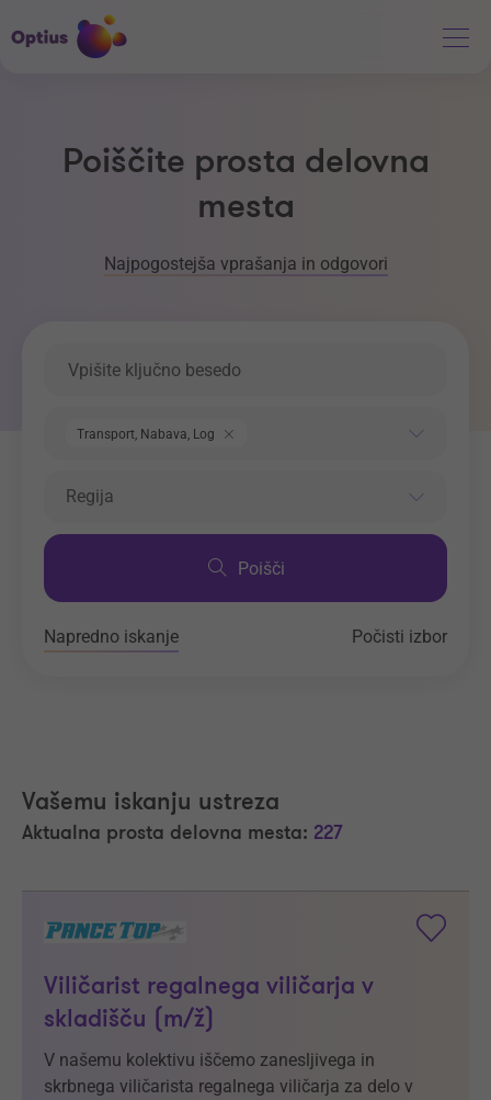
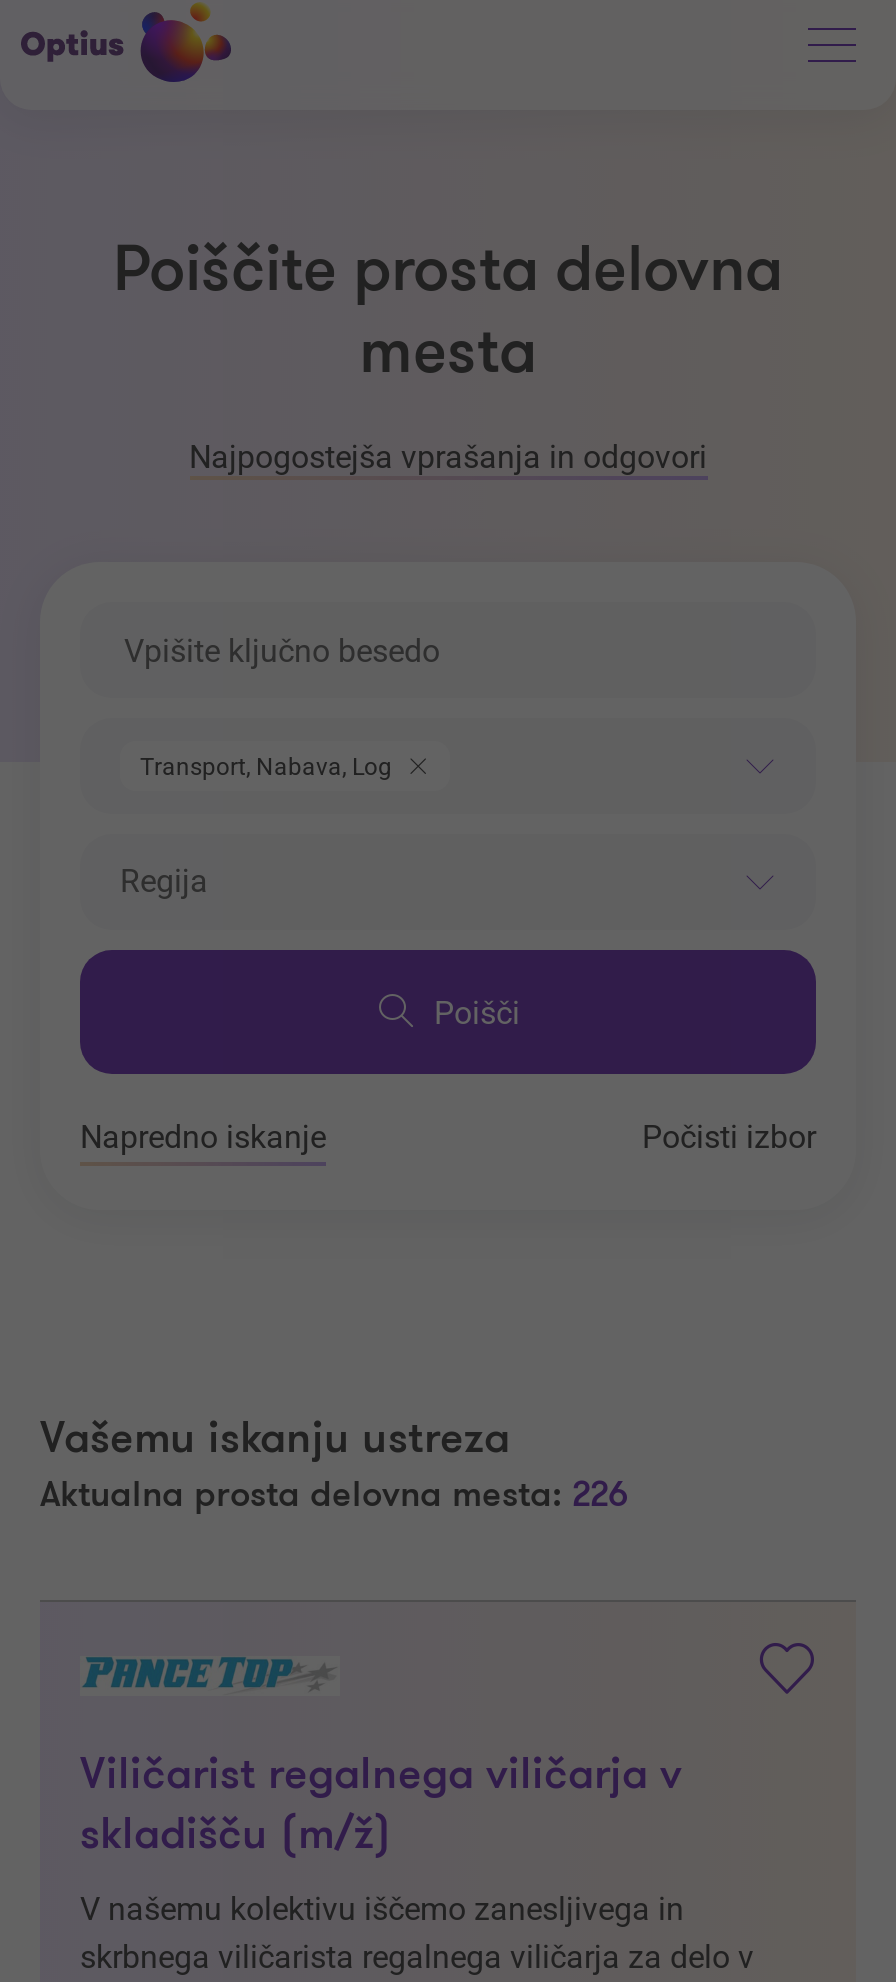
- Aktualna prosta delovna mesta: 227
+ Aktualna prosta delovna mesta: 226
